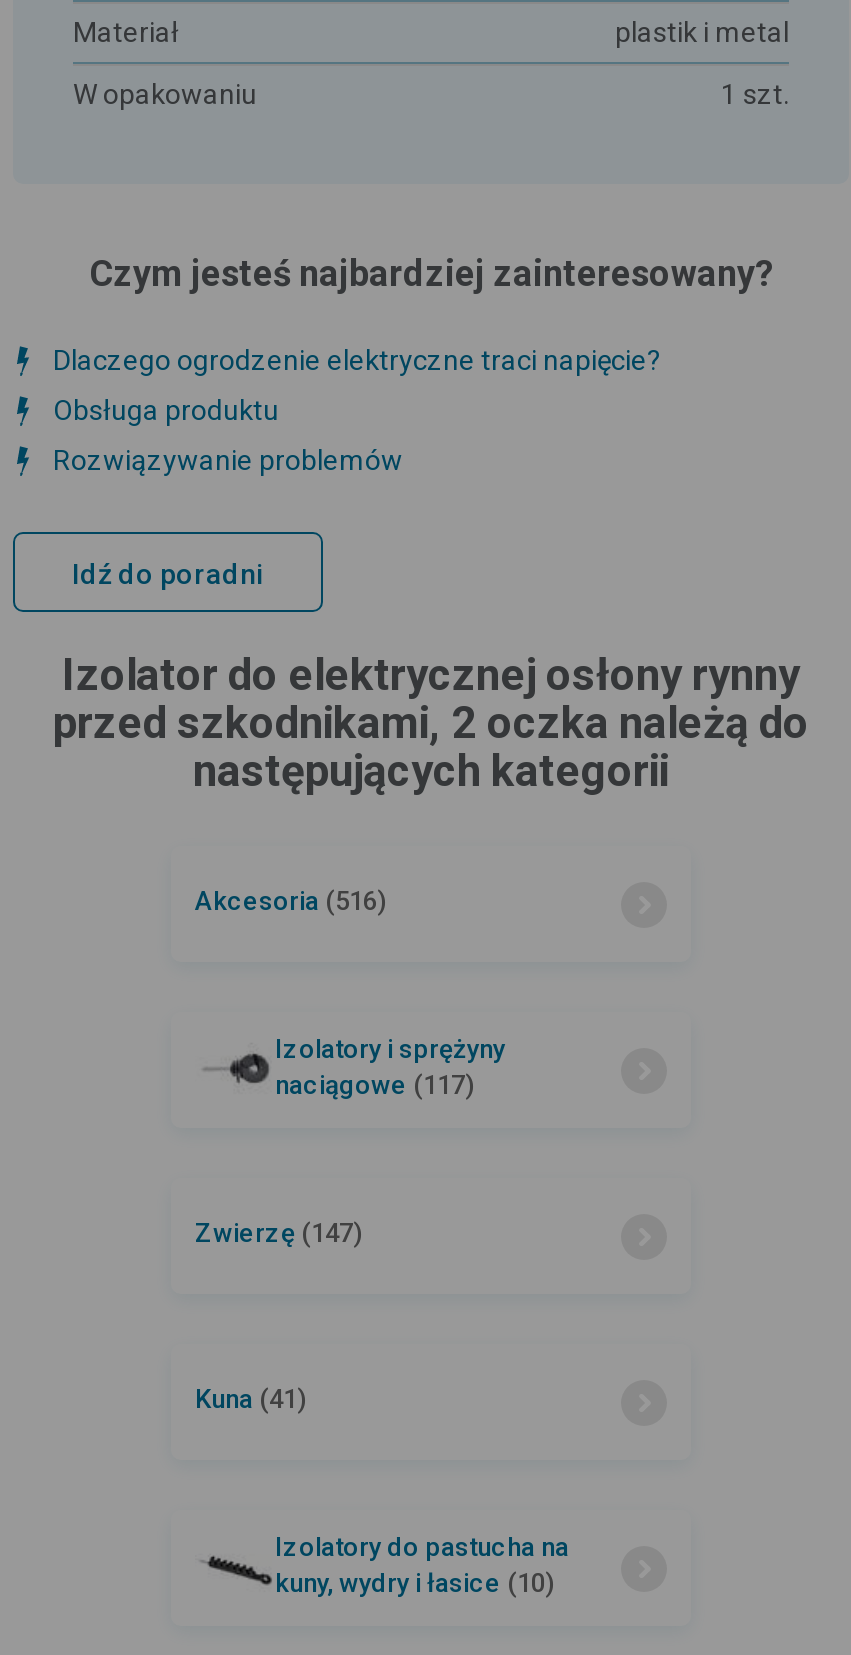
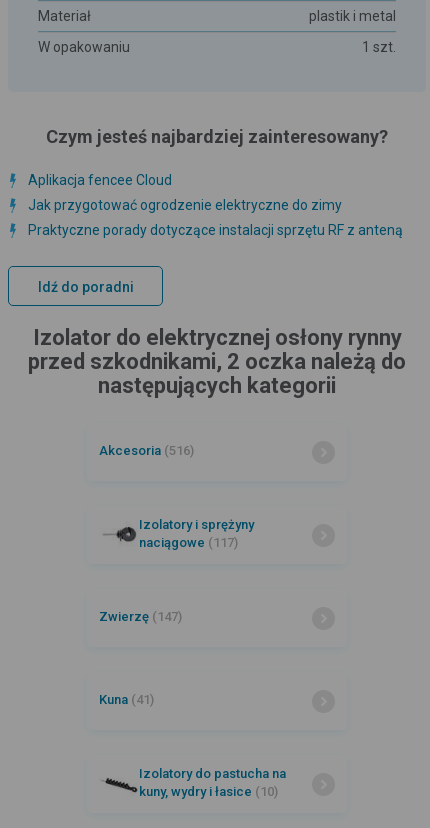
- Dlaczego ogrodzenie elektryczne traci napięcie?
+ Aplikacja fencee Cloud

- Obsługa produktu
+ Jak przygotować ogrodzenie elektryczne do zimy

- Rozwiązywanie problemów
+ Praktyczne porady dotyczące instalacji sprzętu RF z anteną
